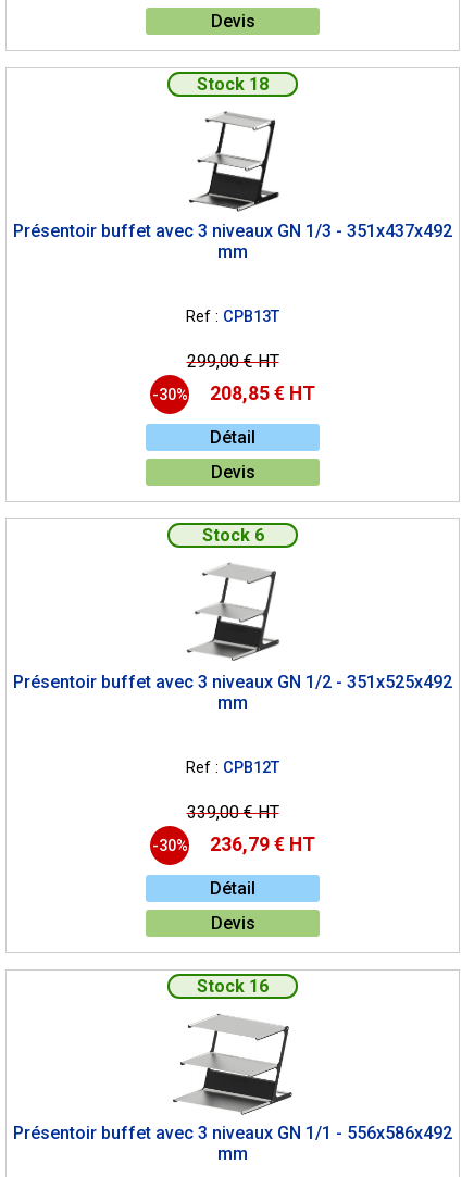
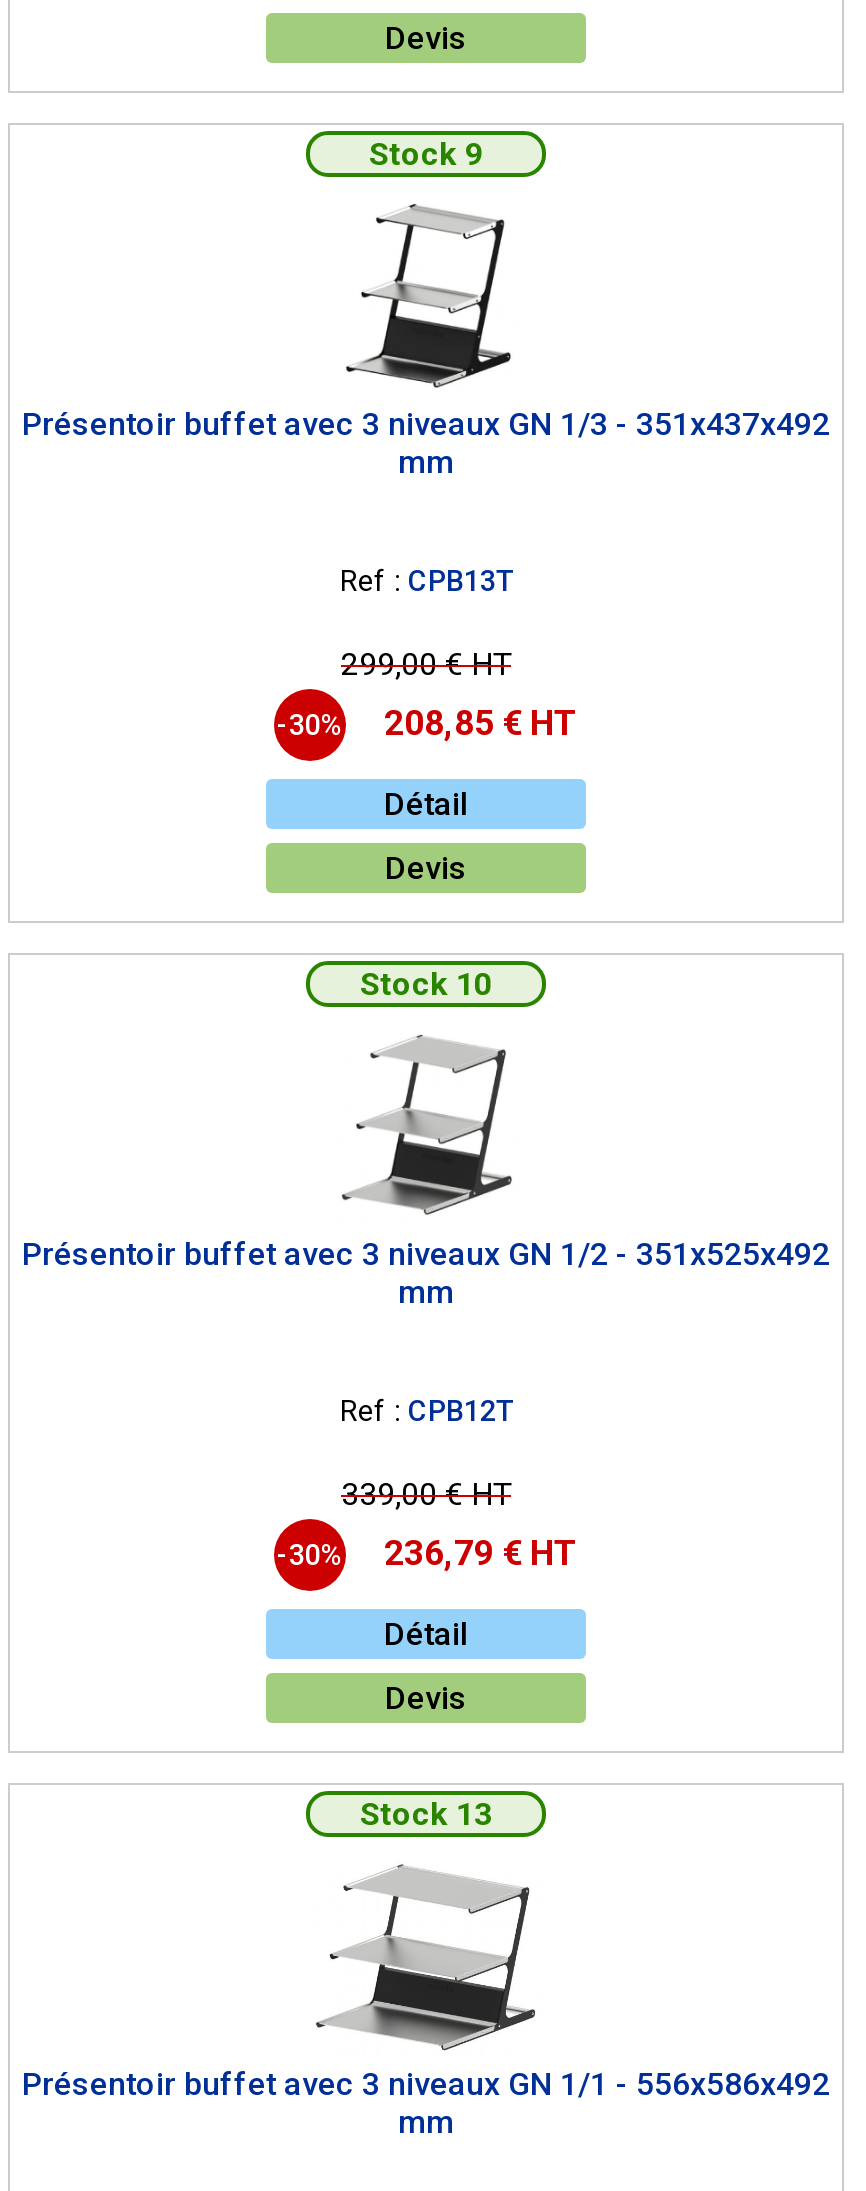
- Stock 18
+ Stock 9

- Stock 6
+ Stock 10

- Stock 16
+ Stock 13
